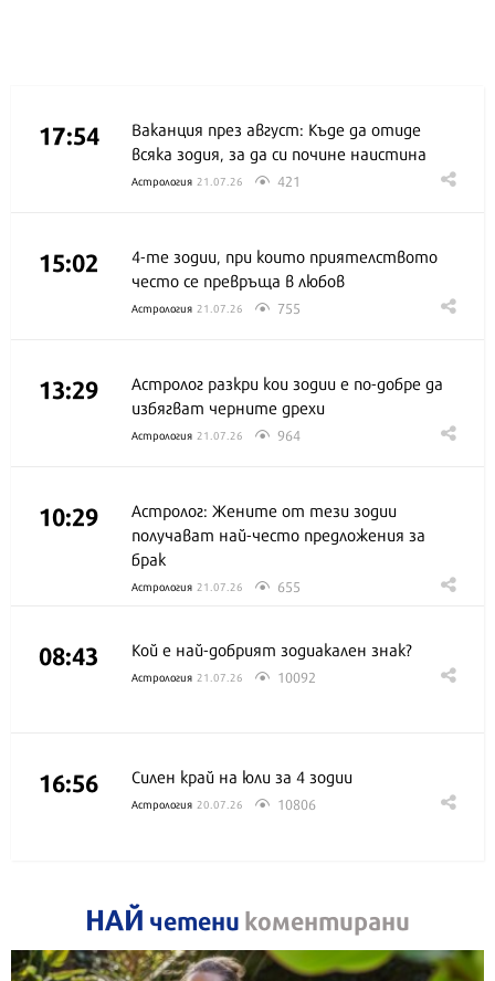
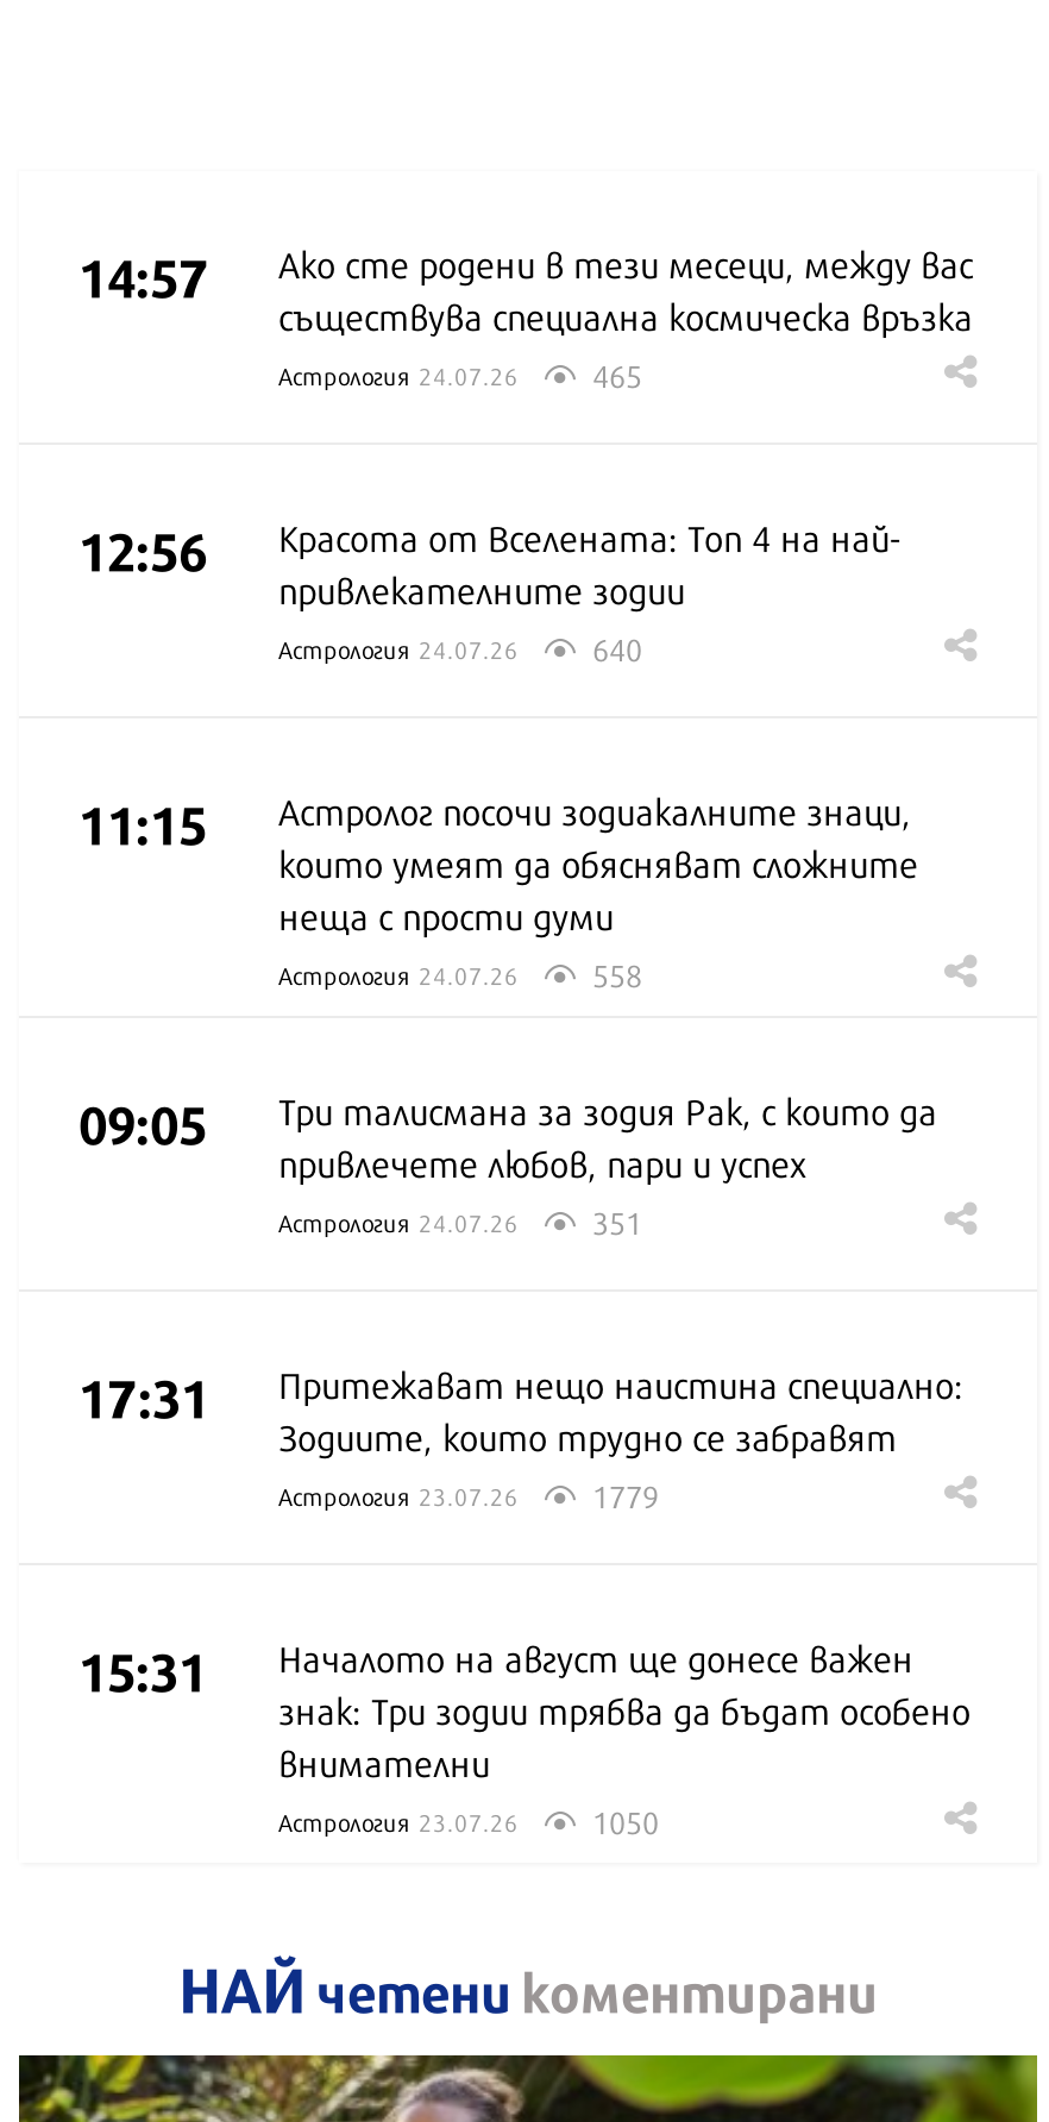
- 17:54
- Ваканция през август: Къде да отиде
- всяка зодия, за да си почине наистина
- Астрология 21.07.26
- 421
+ 14:57
+ Ако сте родени в тези месеци, между вас
+ съществува специална космическа връзка
+ Астрология 24.07.26
+ 465

- 15:02
- 4-те зодии, при които приятелството
- често се превръща в любов
- Астрология 21.07.26
- 755
+ 12:56
+ Красота от Вселената: Топ 4 на най-
+ привлекателните зодии
+ Астрология 24.07.26
+ 640

- 13:29
- Астролог разкри кои зодии е по-добре да
- избягват черните дрехи
- Астрология 21.07.26
- 964
+ 11:15
+ Астролог посочи зодиакалните знаци,
+ които умеят да обясняват сложните
+ неща с прости думи
+ Астрология 24.07.26
+ 558

- 10:29
- Астролог: Жените от тези зодии
- получават най-често предложения за
- брак
- Астрология 21.07.26
- 655
+ 09:05
+ Три талисмана за зодия Рак, с които да
+ привлечете любов, пари и успех
+ Астрология 24.07.26
+ 351

- 08:43
- Кой е най-добрият зодиакален знак?
- Астрология 21.07.26
- 10092
+ 17:31
+ Притежават нещо наистина специално:
+ Зодиите, които трудно се забравят
+ Астрология 23.07.26
+ 1779

- 16:56
- Силен край на юли за 4 зодии
- Астрология 20.07.26
- 10806
+ 15:31
+ Началото на август ще донесе важен
+ знак: Три зодии трябва да бъдат особено
+ внимателни
+ Астрология 23.07.26
+ 1050
